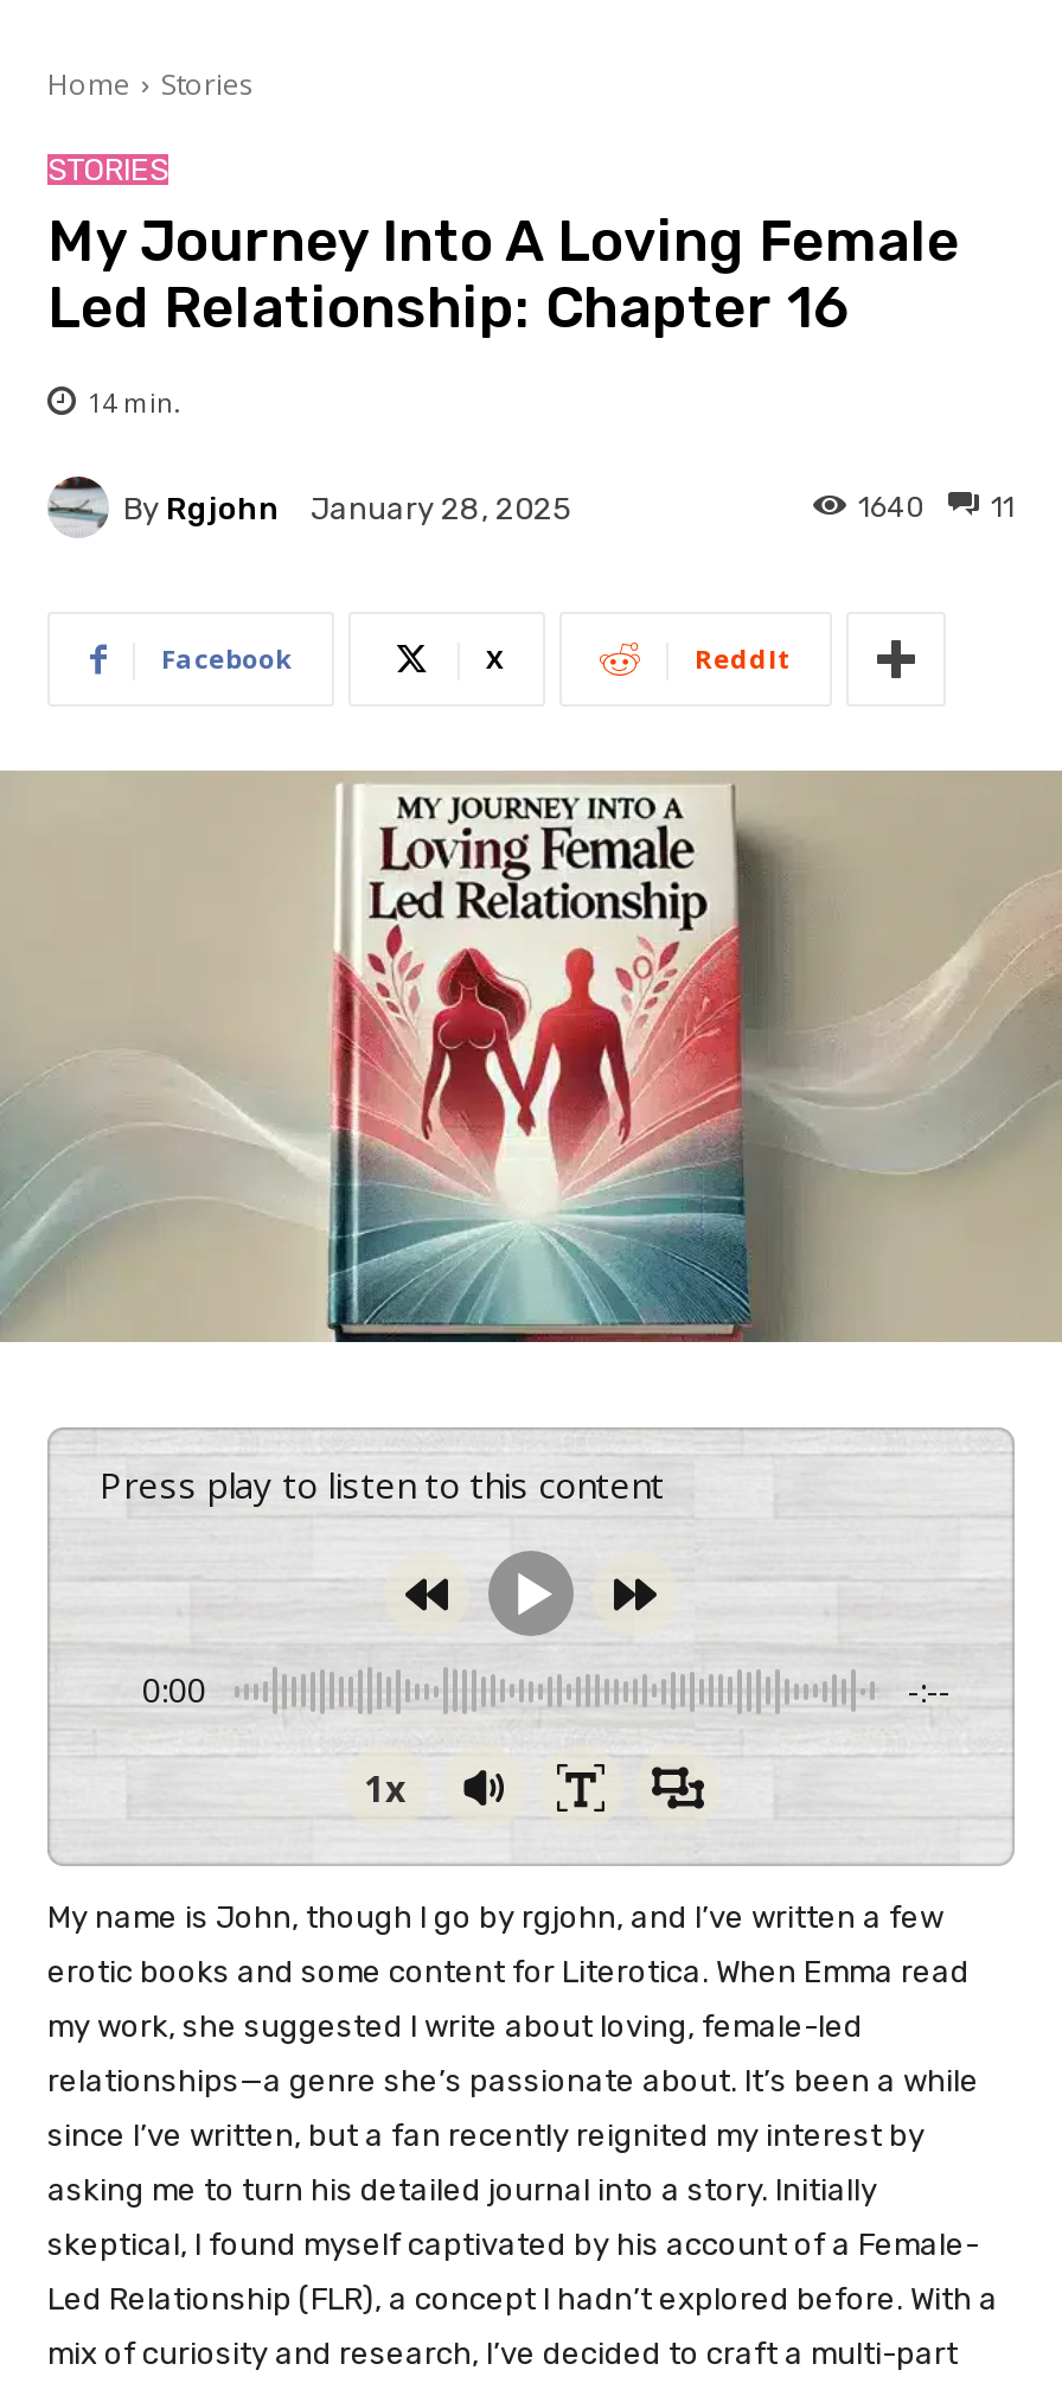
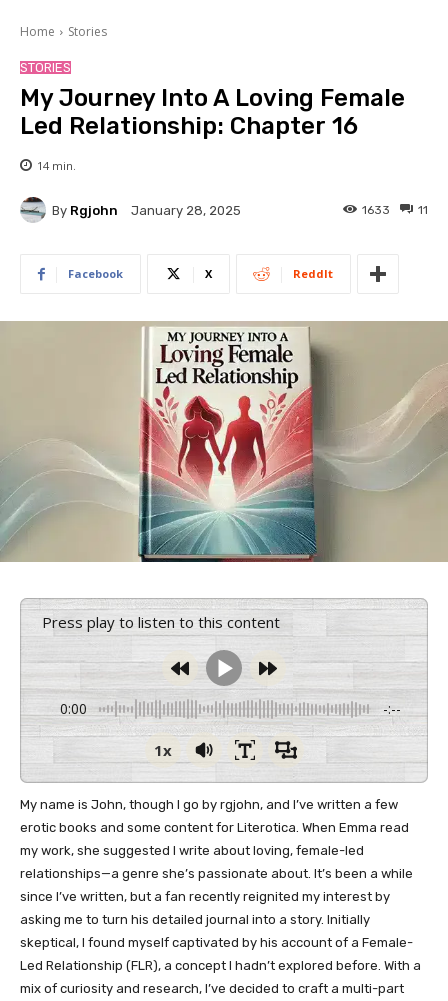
- 1640 11
+ 1633 11
